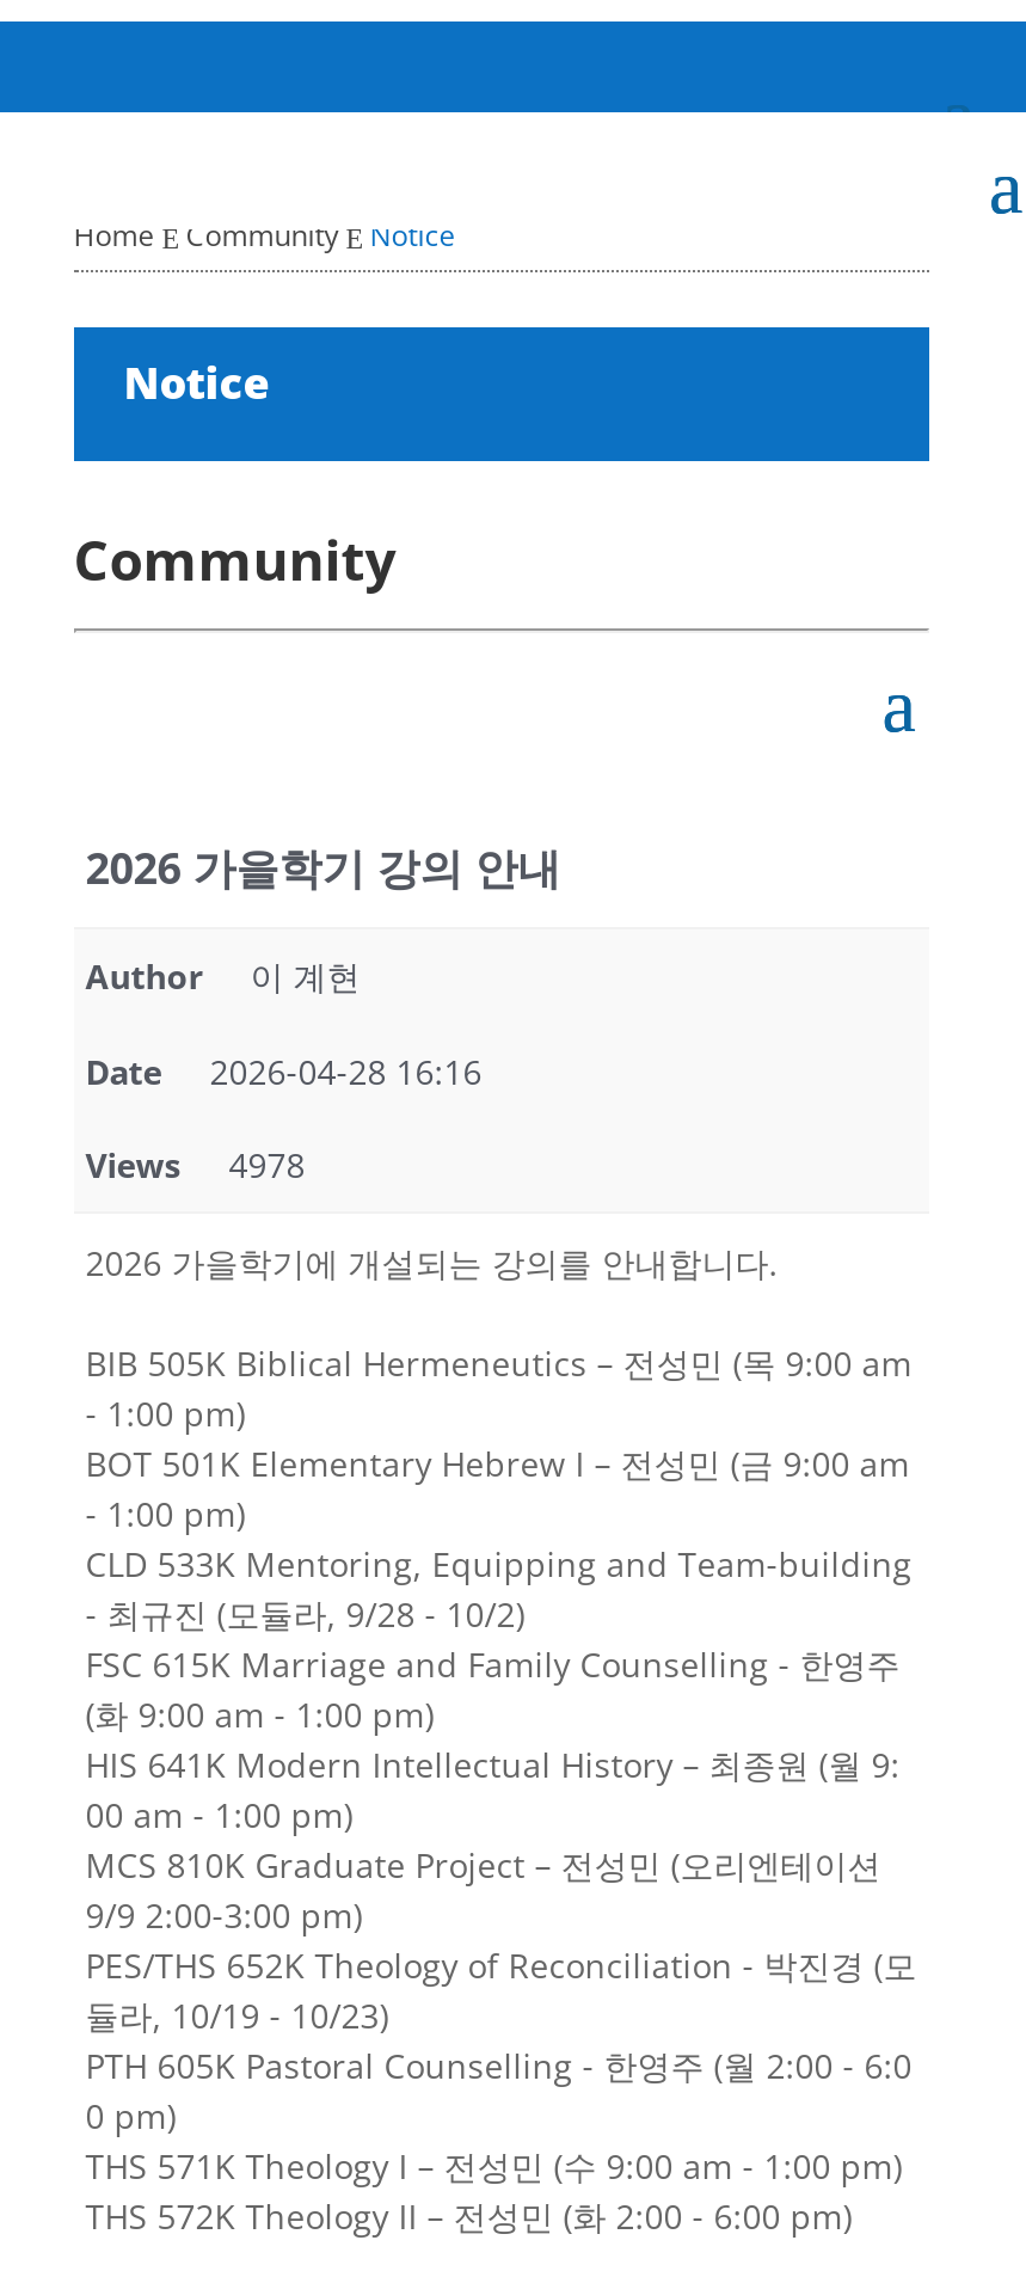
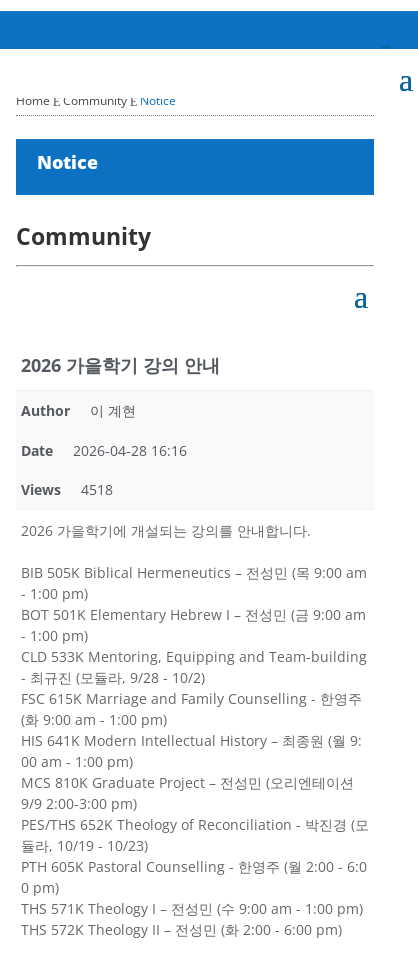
- Views 4978
+ Views 4518
